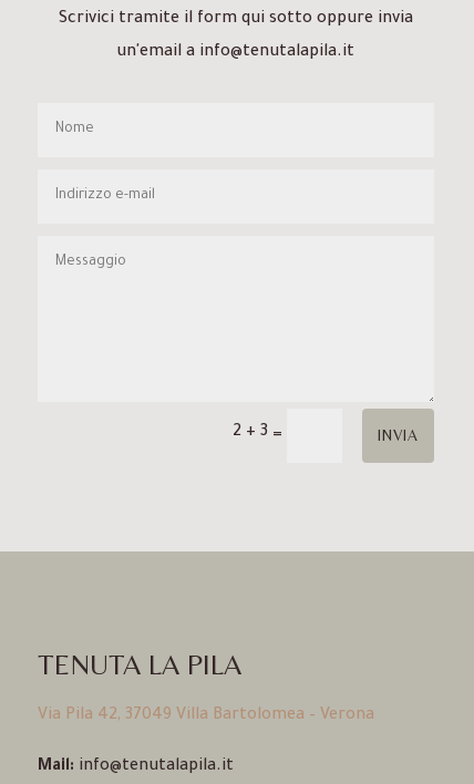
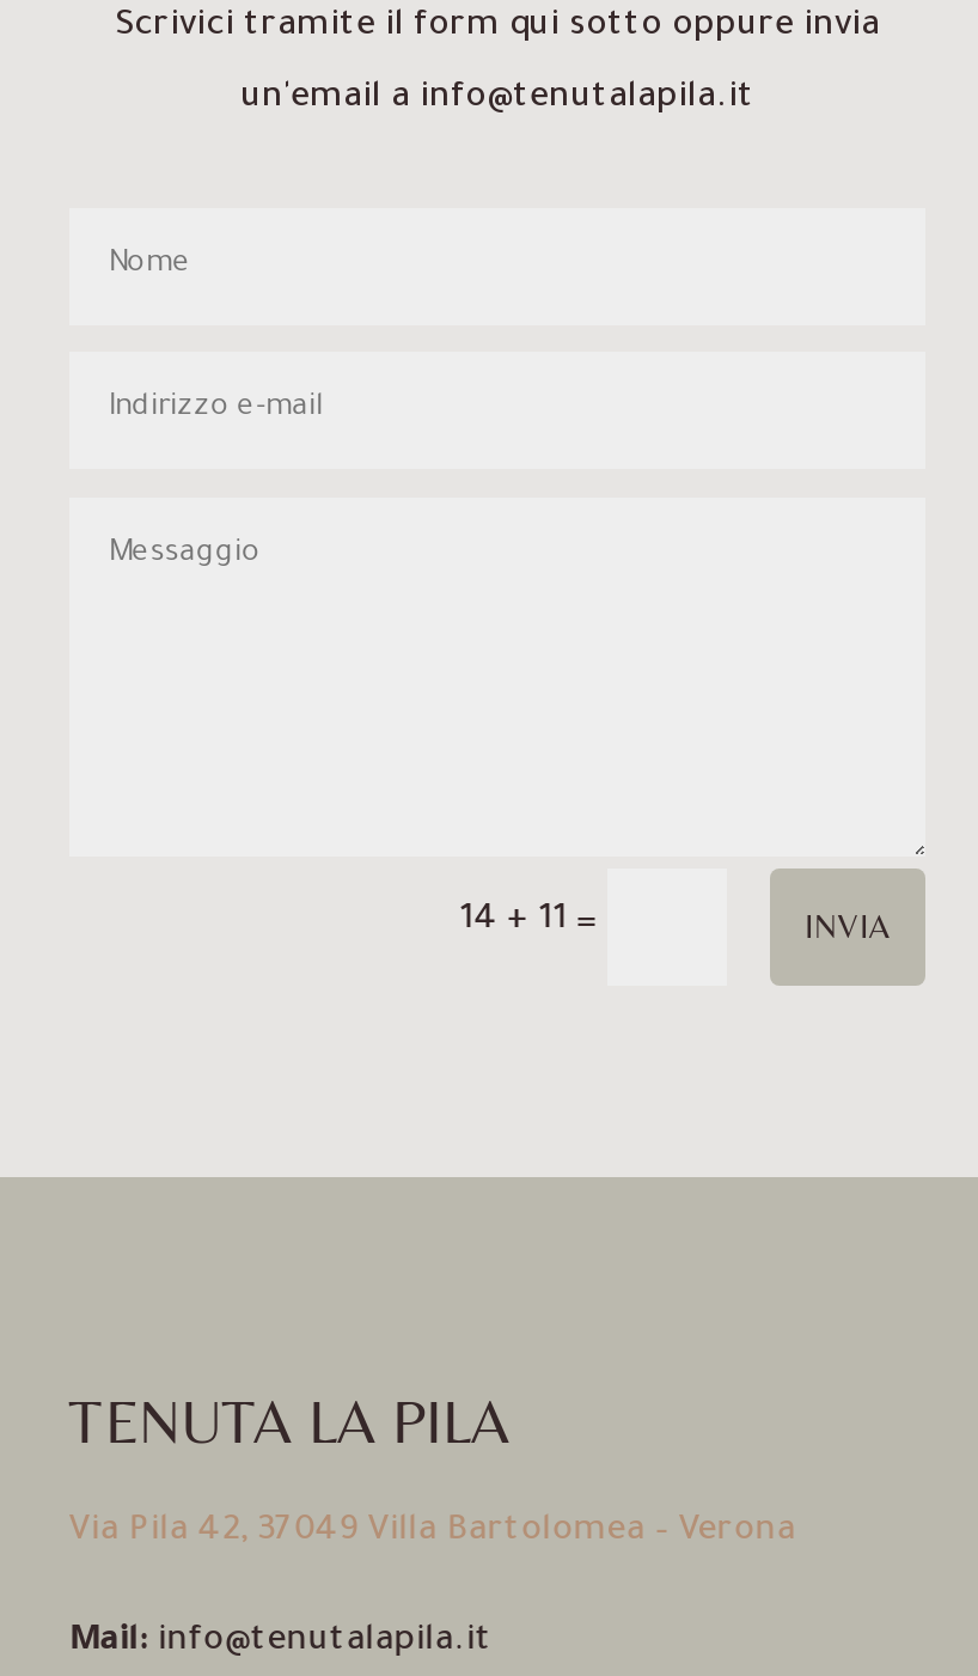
- 2 + 3 =
+ 14 + 11 =
